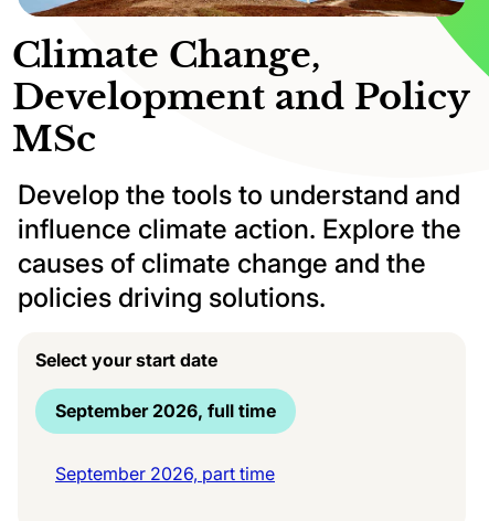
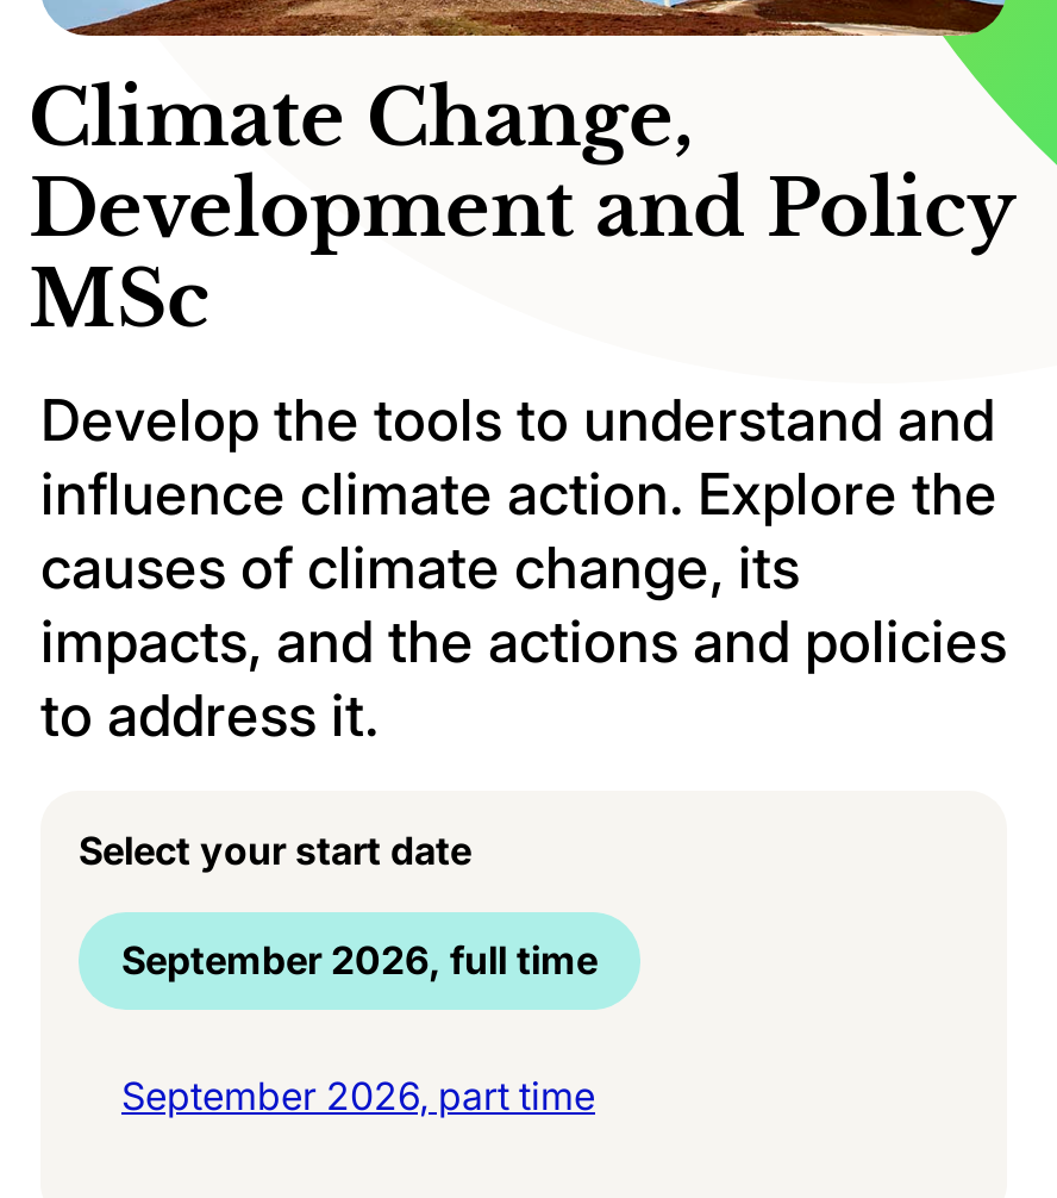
- causes of climate change and the
- policies driving solutions.
+ causes of climate change, its
+ impacts, and the actions and policies
+ to address it.
